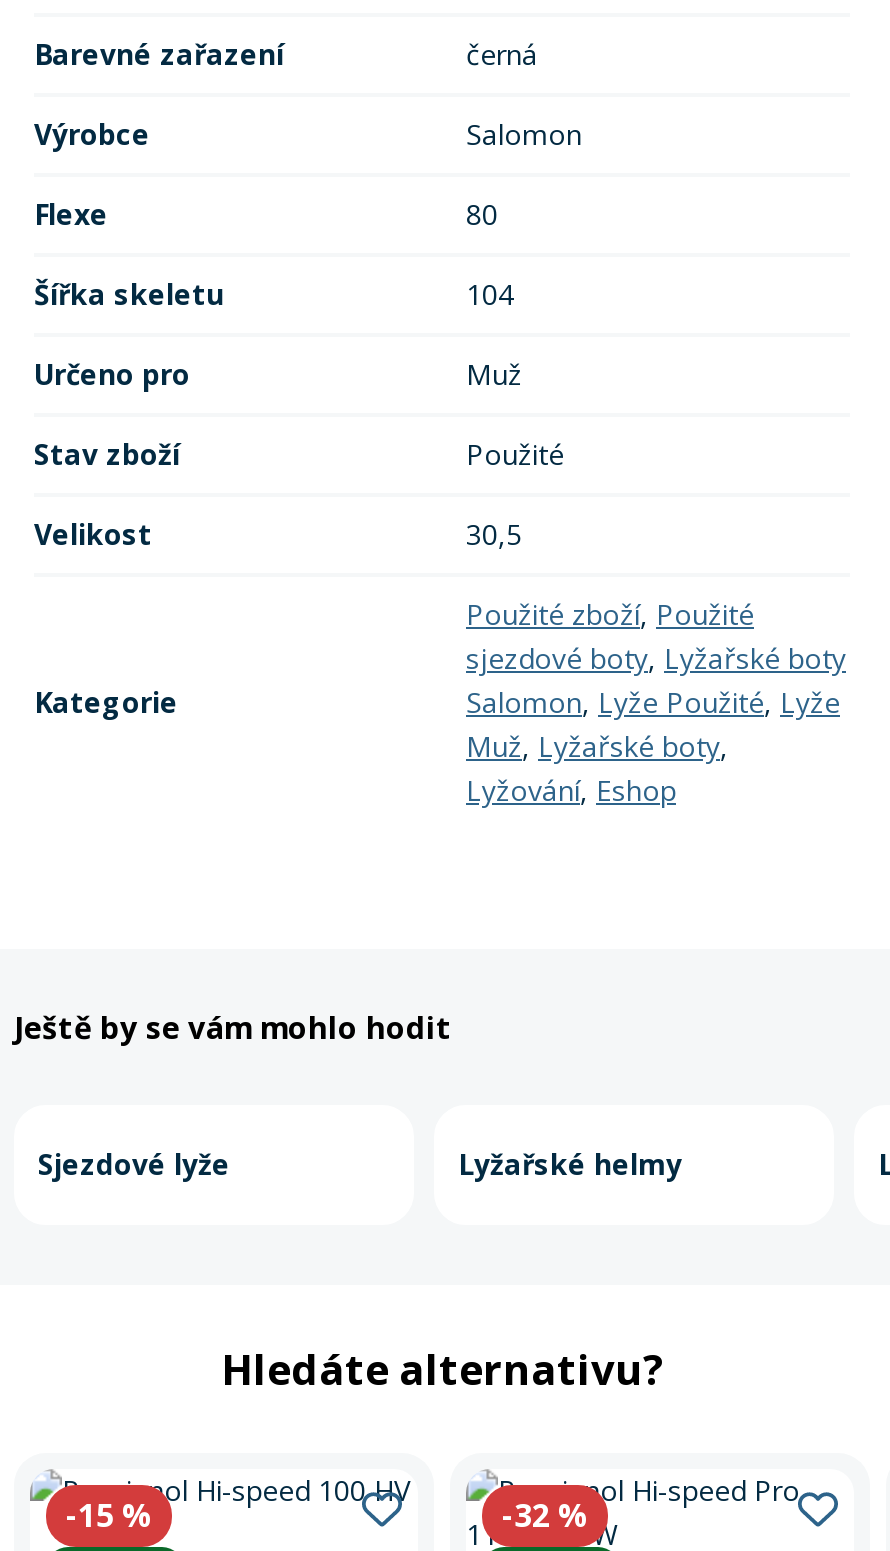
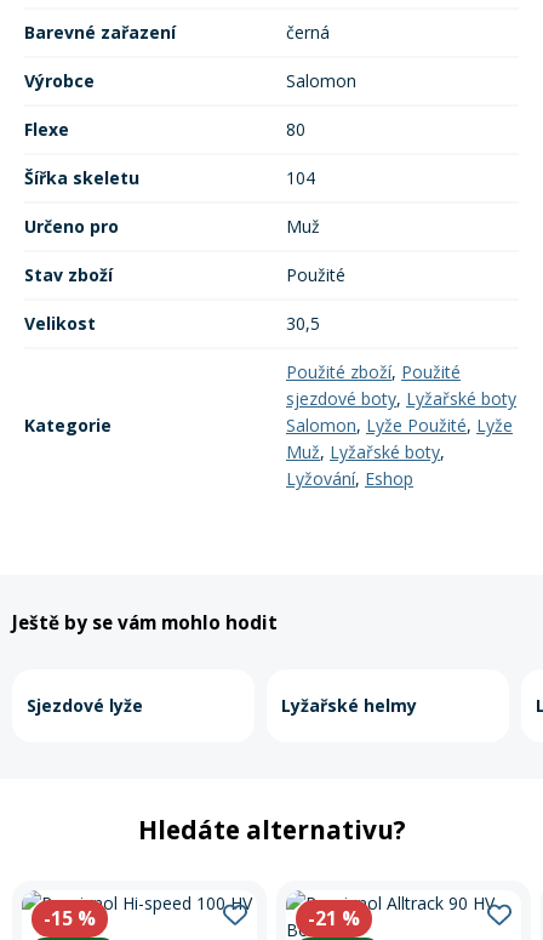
- -32%
+ -21%
